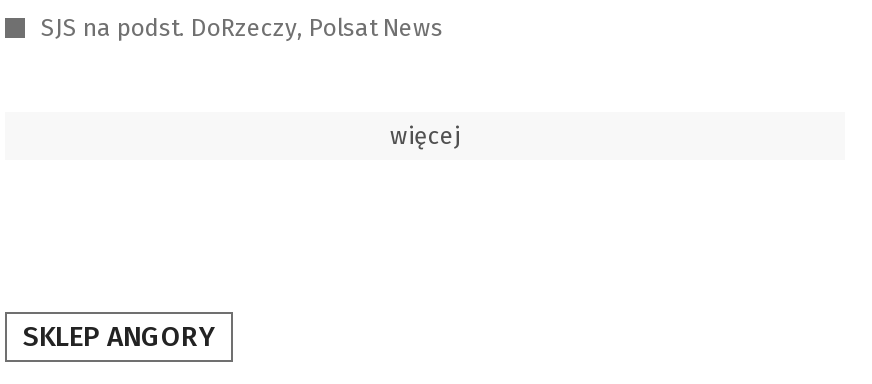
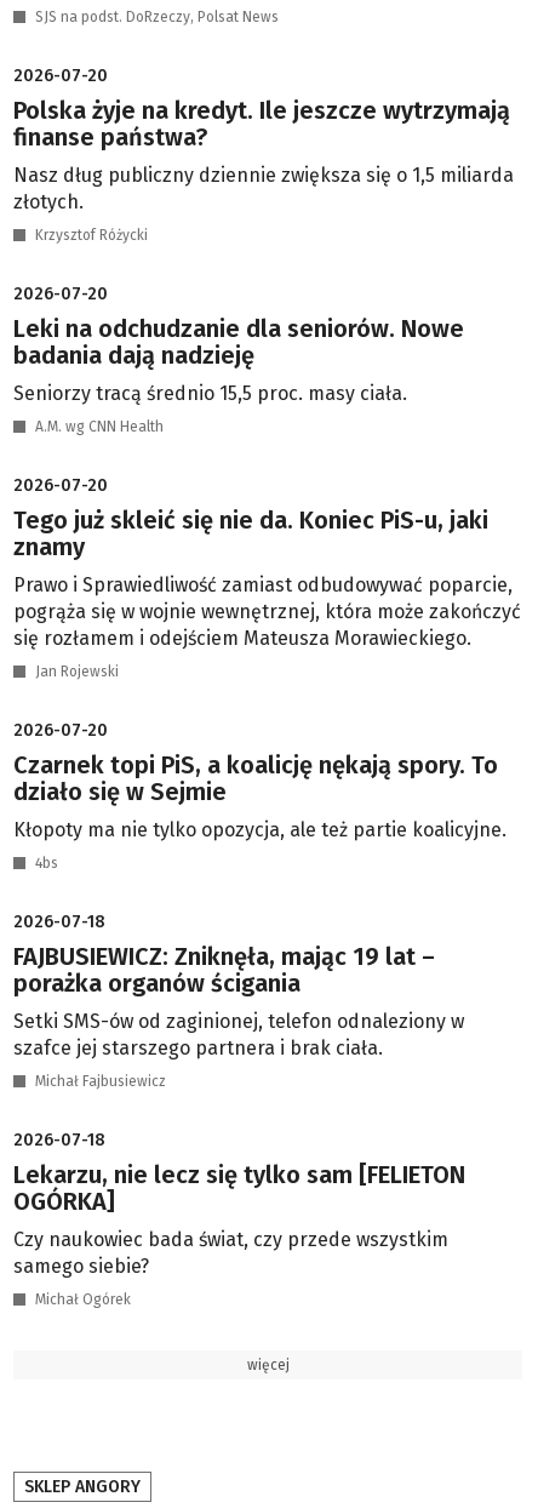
+ 2026-07-20
+ Polska żyje na kredyt. Ile jeszcze wytrzymają
+ finanse państwa?
+ Nasz dług publiczny dziennie zwiększa się o 1,5 miliarda
+ złotych.
+ Krzysztof Różycki
+ 2026-07-20
+ Leki na odchudzanie dla seniorów. Nowe
+ badania dają nadzieję
+ Seniorzy tracą średnio 15,5 proc. masy ciała.
+ A.M. wg CNN Health
+ 2026-07-20
+ Tego już skleić się nie da. Koniec PiS-u, jaki
+ znamy
+ Prawo i Sprawiedliwość zamiast odbudowywać poparcie,
+ pogrąża się w wojnie wewnętrznej, która może zakończyć
+ się rozłamem i odejściem Mateusza Morawieckiego.
+ Jan Rojewski
+ 2026-07-20
+ Czarnek topi PiS, a koalicję nękają spory. To
+ działo się w Sejmie
+ Kłopoty ma nie tylko opozycja, ale też partie koalicyjne.
+ 4bs
+ 2026-07-18
+ FAJBUSIEWICZ: Zniknęła, mając 19 lat –
+ porażka organów ścigania
+ Setki SMS-ów od zaginionej, telefon odnaleziony w
+ szafce jej starszego partnera i brak ciała.
+ Michał Fajbusiewicz
+ 2026-07-18
+ Lekarzu, nie lecz się tylko sam [FELIETON
+ OGÓRKA]
+ Czy naukowiec bada świat, czy przede wszystkim
+ samego siebie?
+ Michał Ogórek
